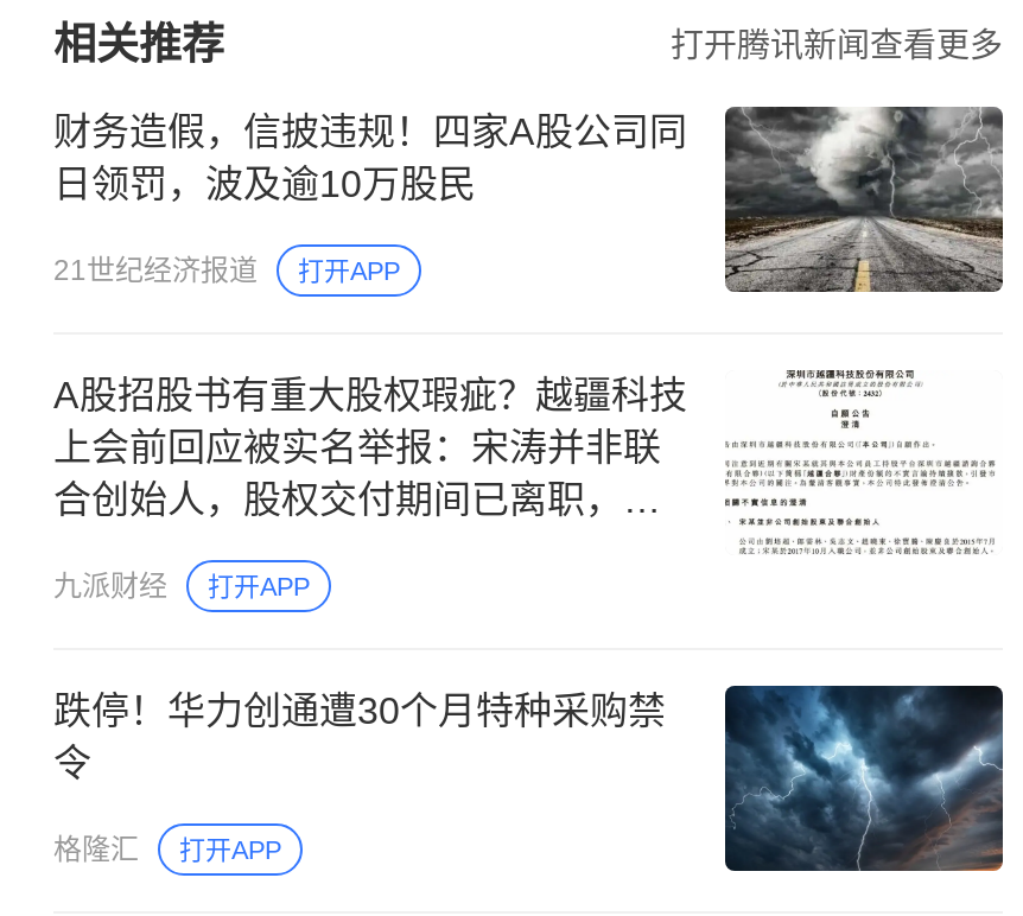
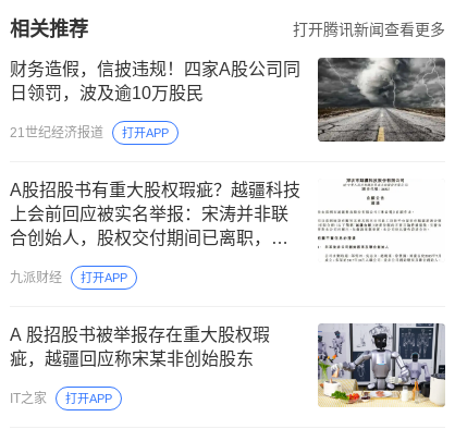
- 跌停！华力创通遭30个月特种采购禁
- 令
+ A 股招股书被举报存在重大股权瑕
+ 疵，越疆回应称宋某非创始股东

- [image]
+ [image]

- 格隆汇
+ IT之家
